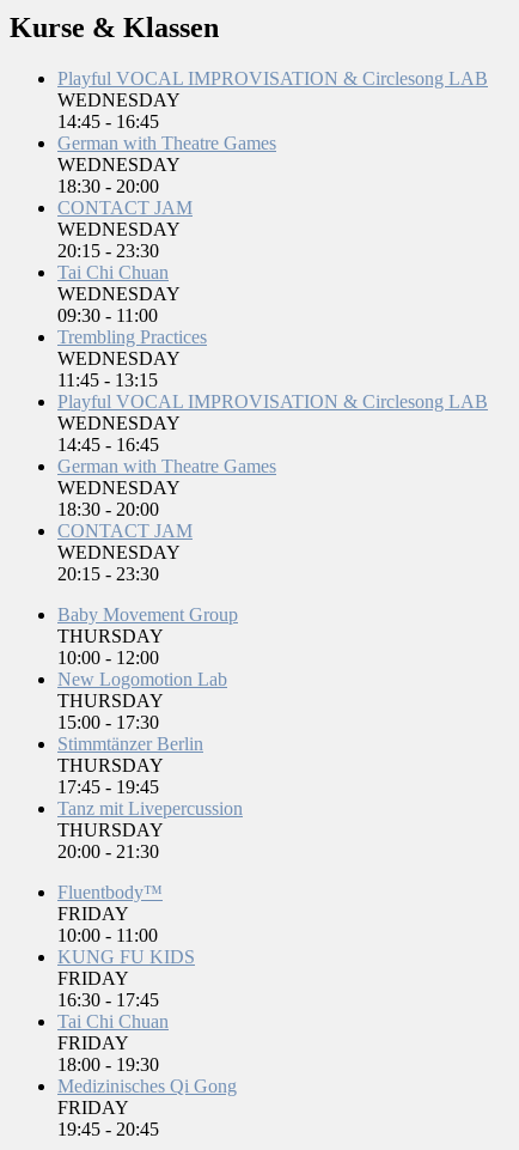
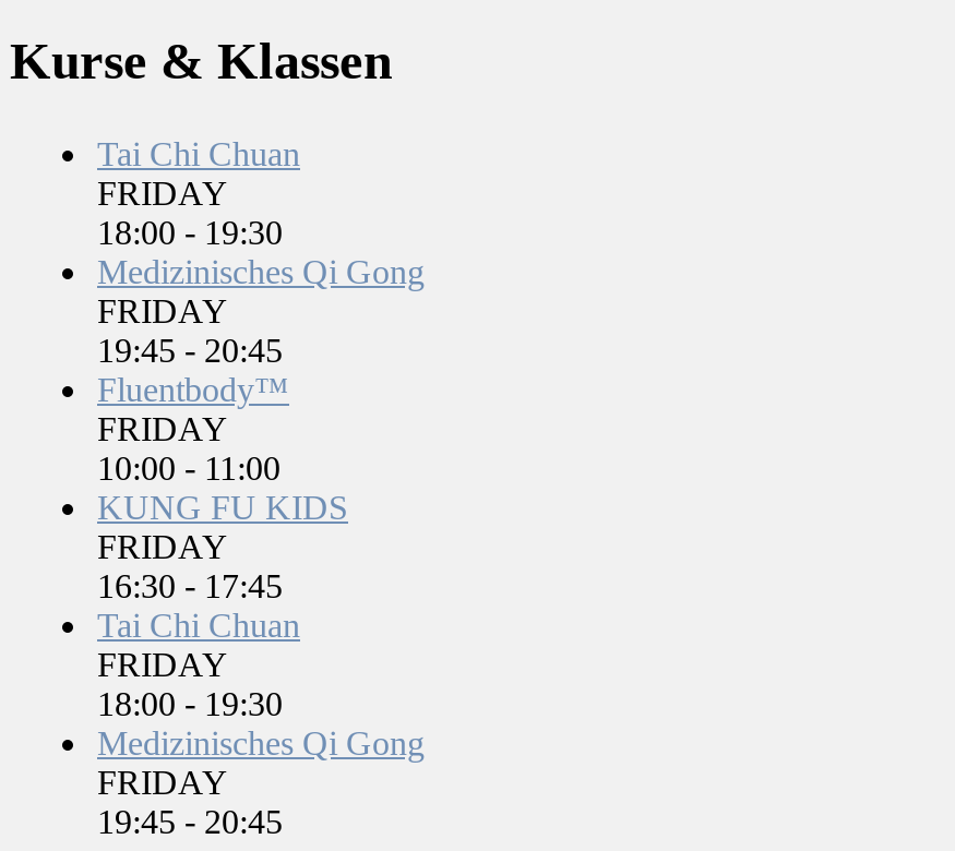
- Playful VOCAL IMPROVISATION & Circlesong LAB
- WEDNESDAY
- 14:45 - 16:45
- German with Theatre Games
- WEDNESDAY
- 18:30 - 20:00
- CONTACT JAM
- WEDNESDAY
- 20:15 - 23:30

- WEDNESDAY
- 09:30 - 11:00
- Trembling Practices
- WEDNESDAY
- 11:45 - 13:15
- Playful VOCAL IMPROVISATION & Circlesong LAB
- WEDNESDAY
- 14:45 - 16:45
- German with Theatre Games
- WEDNESDAY
- 18:30 - 20:00
- CONTACT JAM
- WEDNESDAY
- 20:15 - 23:30
- Baby Movement Group
- THURSDAY
- 10:00 - 12:00
- New Logomotion Lab
- THURSDAY
- 15:00 - 17:30
- Stimmtänzer Berlin
- THURSDAY
- 17:45 - 19:45
- Tanz mit Livepercussion
- THURSDAY
- 20:00 - 21:30
+ FRIDAY
+ 18:00 - 19:30
+ Medizinisches Qi Gong
+ FRIDAY
+ 19:45 - 20:45
